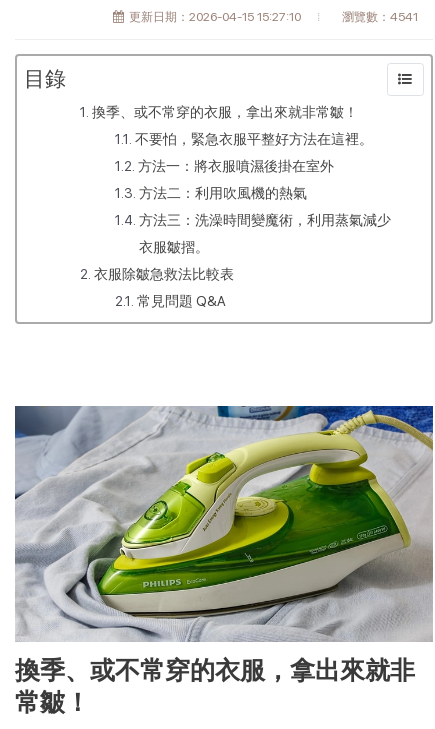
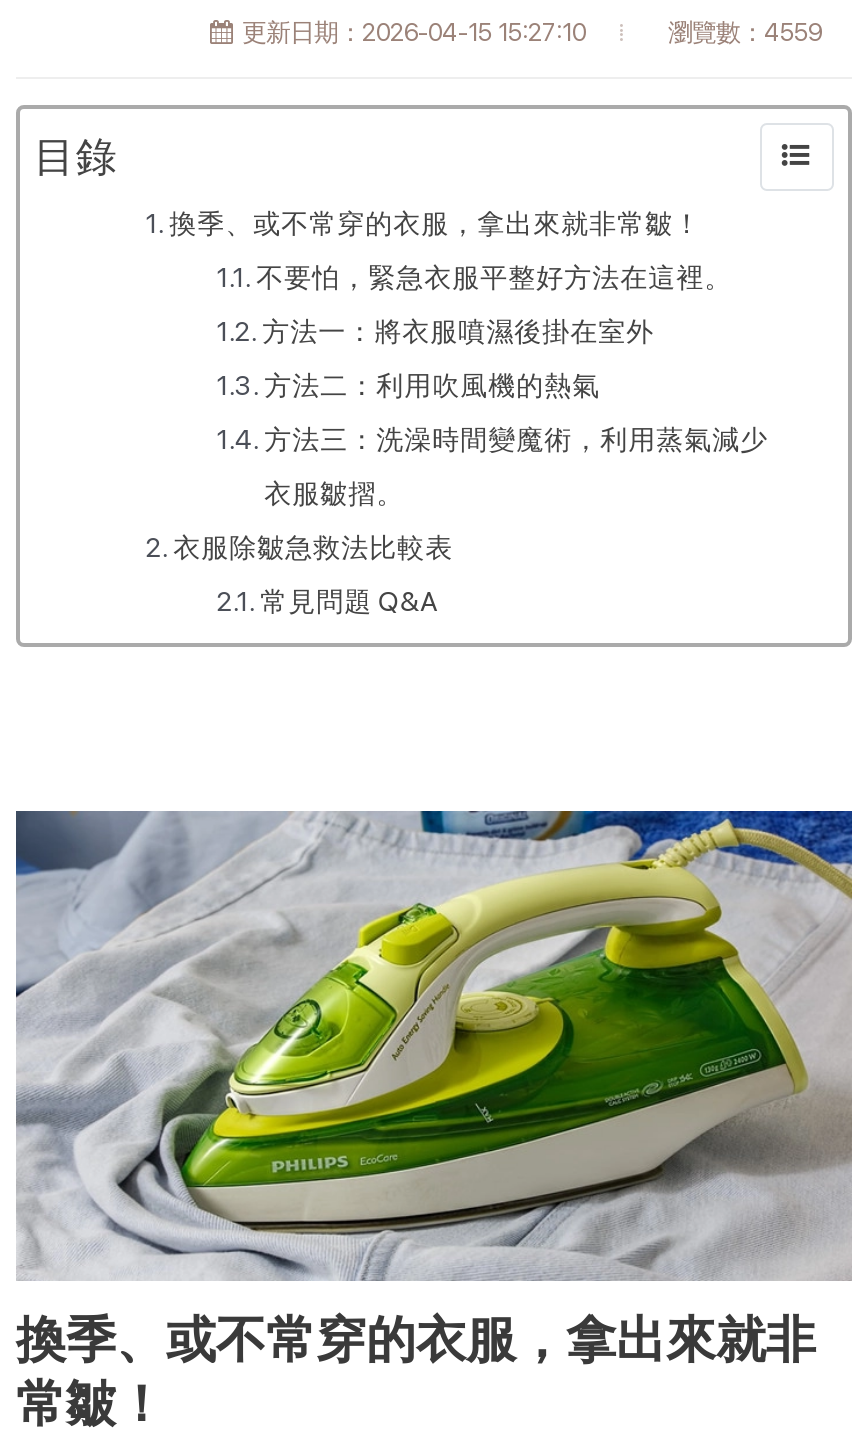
- 瀏覽數：4541
+ 瀏覽數：4559
